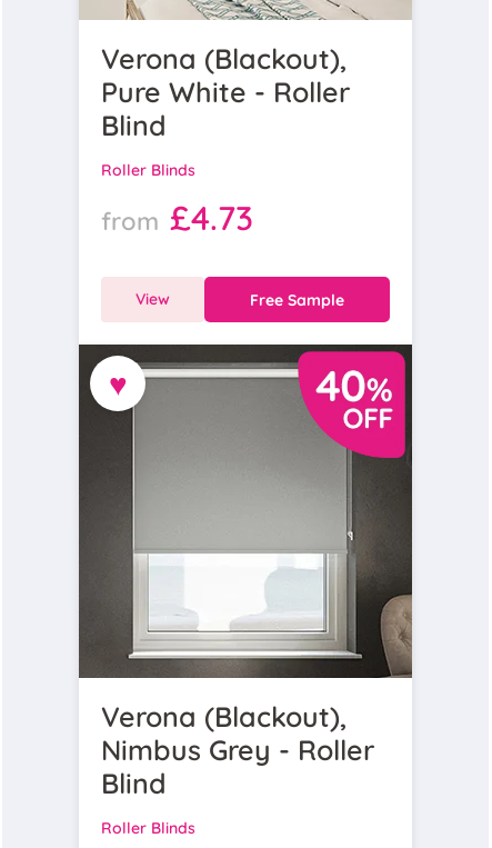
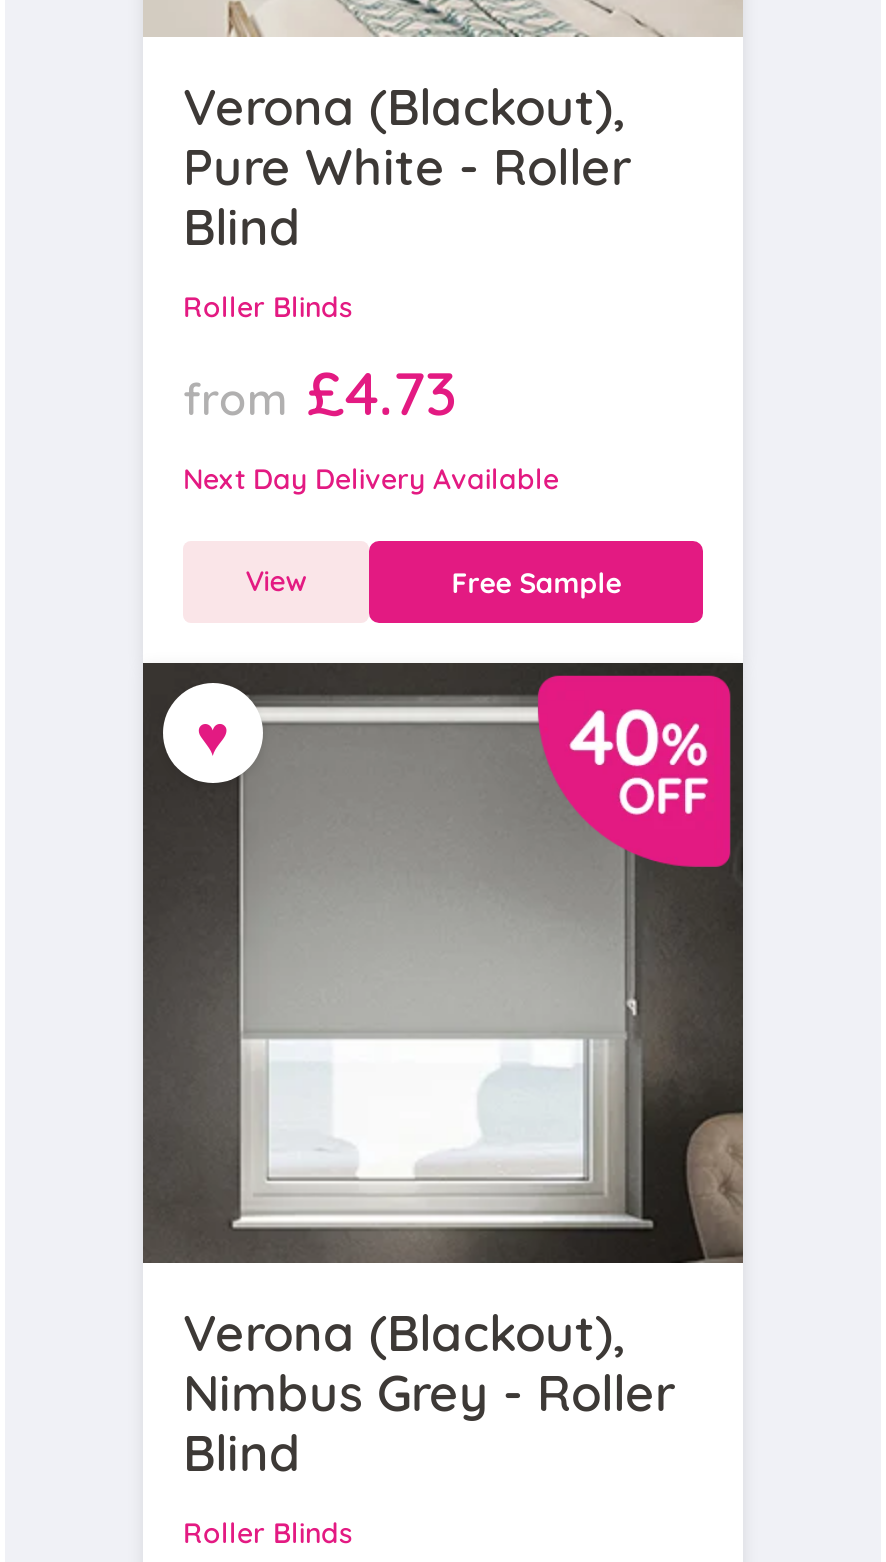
+ Next Day Delivery Available
